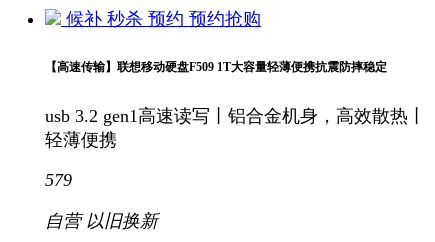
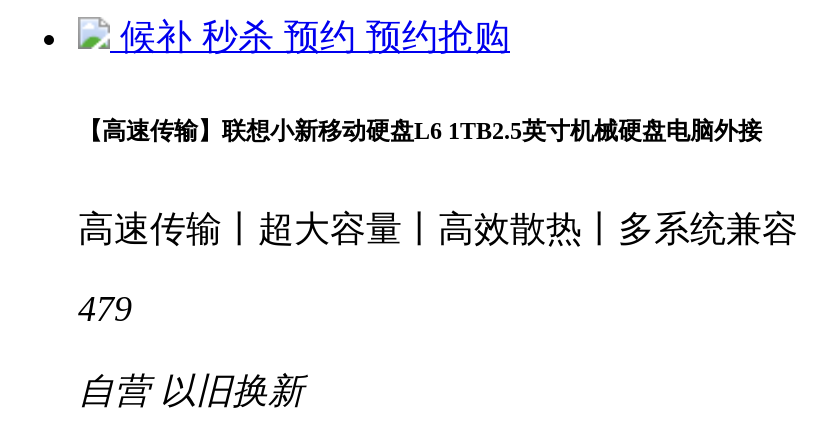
- 【高速传输】联想移动硬盘F509 1T大容量轻薄便携抗震防摔稳定
+ 【高速传输】联想小新移动硬盘L6 1TB2.5英寸机械硬盘电脑外接

- usb 3.2 gen1高速读写丨铝合金机身，高效散热丨
- 轻薄便携
+ 高速传输丨超大容量丨高效散热丨多系统兼容

- 579
+ 479
